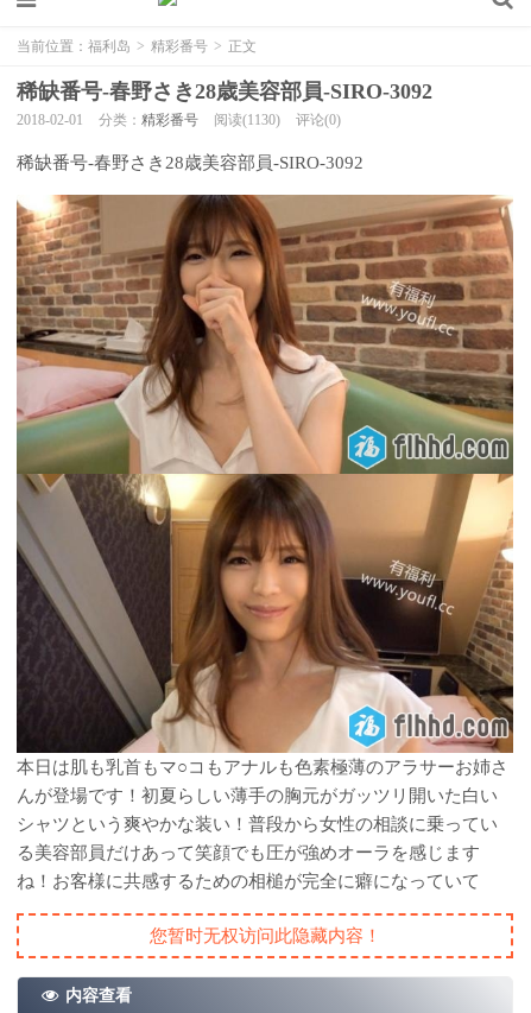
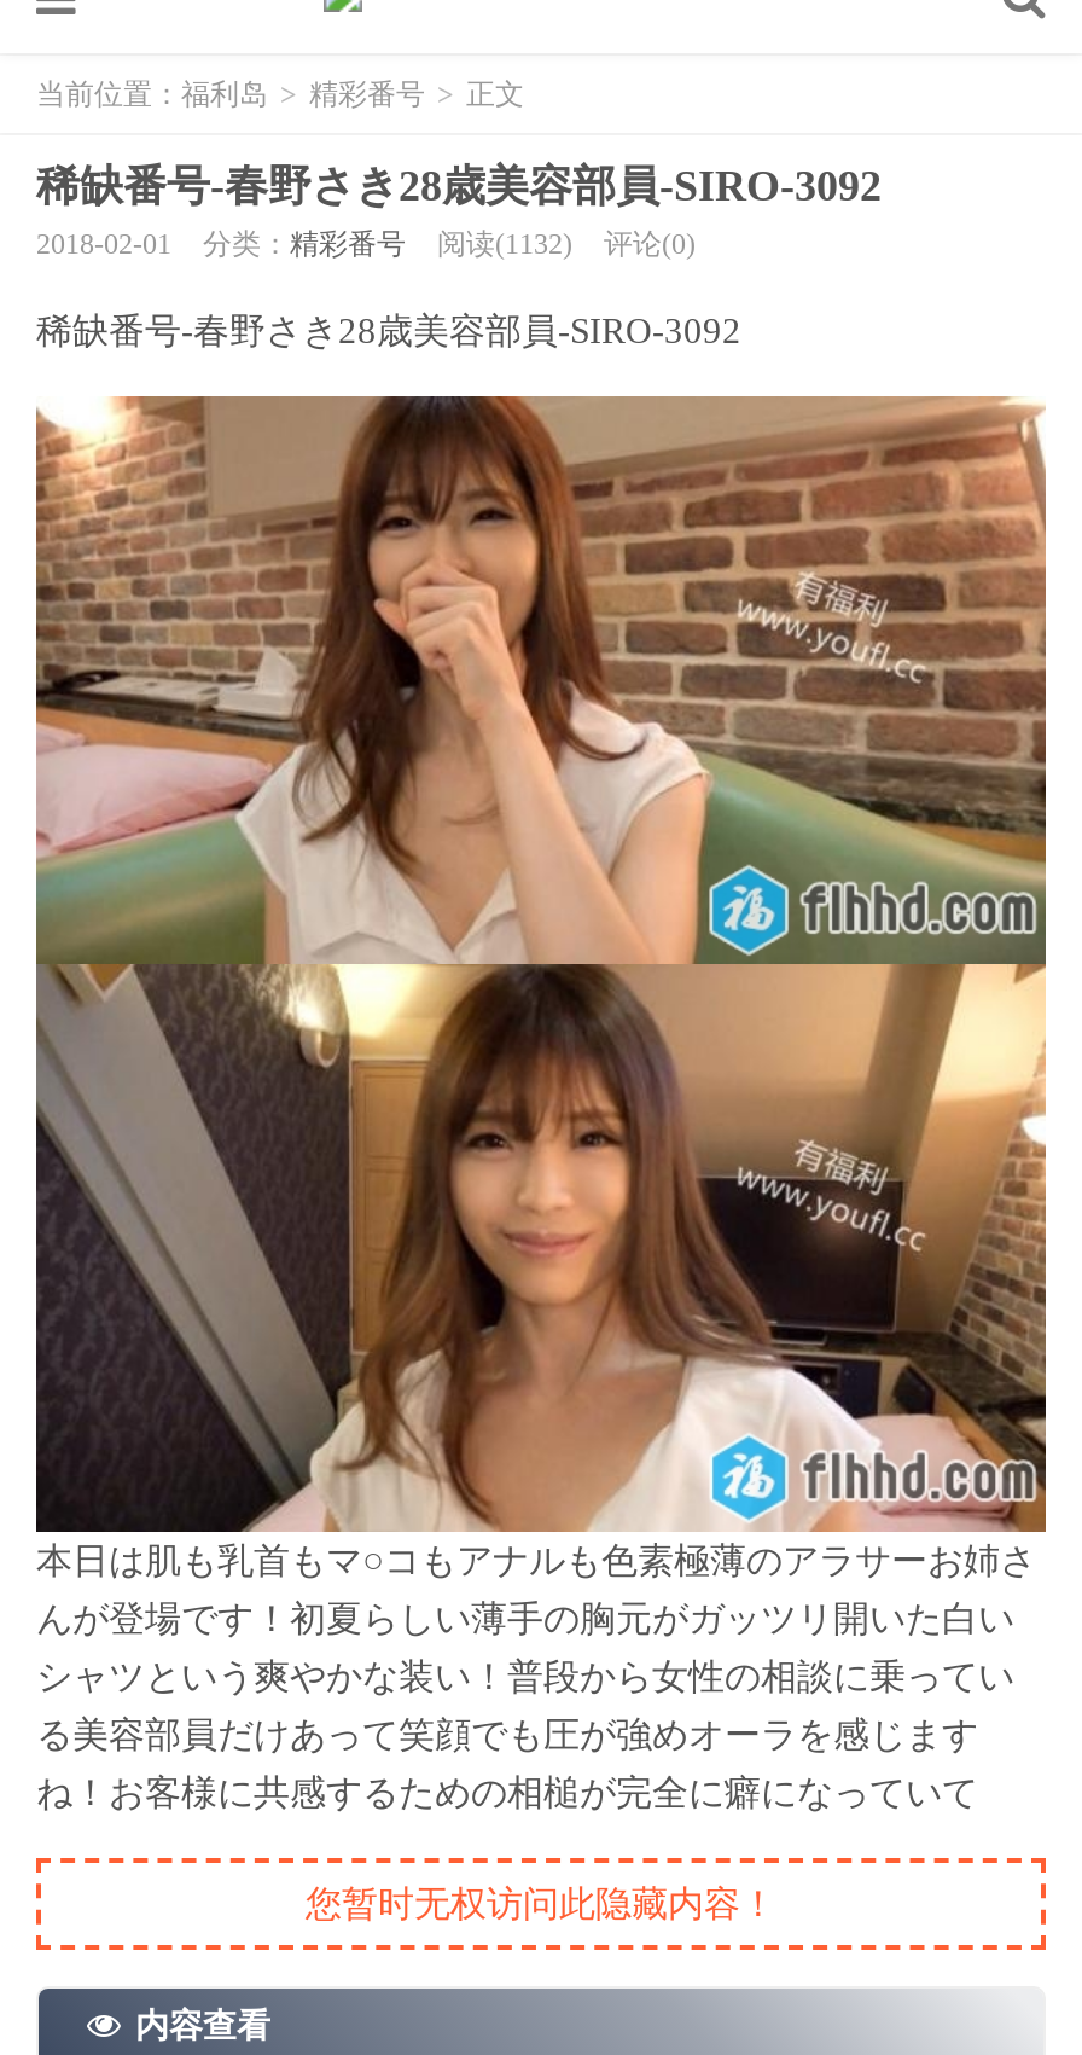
- 2018-02-01 分类：精彩番号 阅读(1130) 评论(0)
+ 2018-02-01 分类：精彩番号 阅读(1132) 评论(0)
